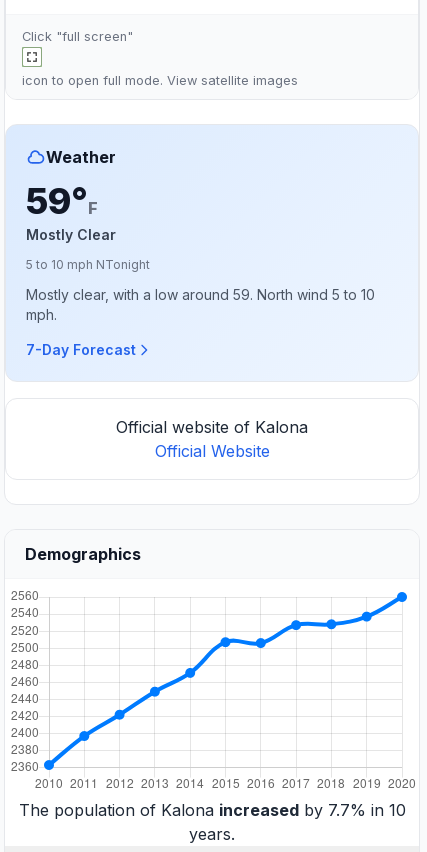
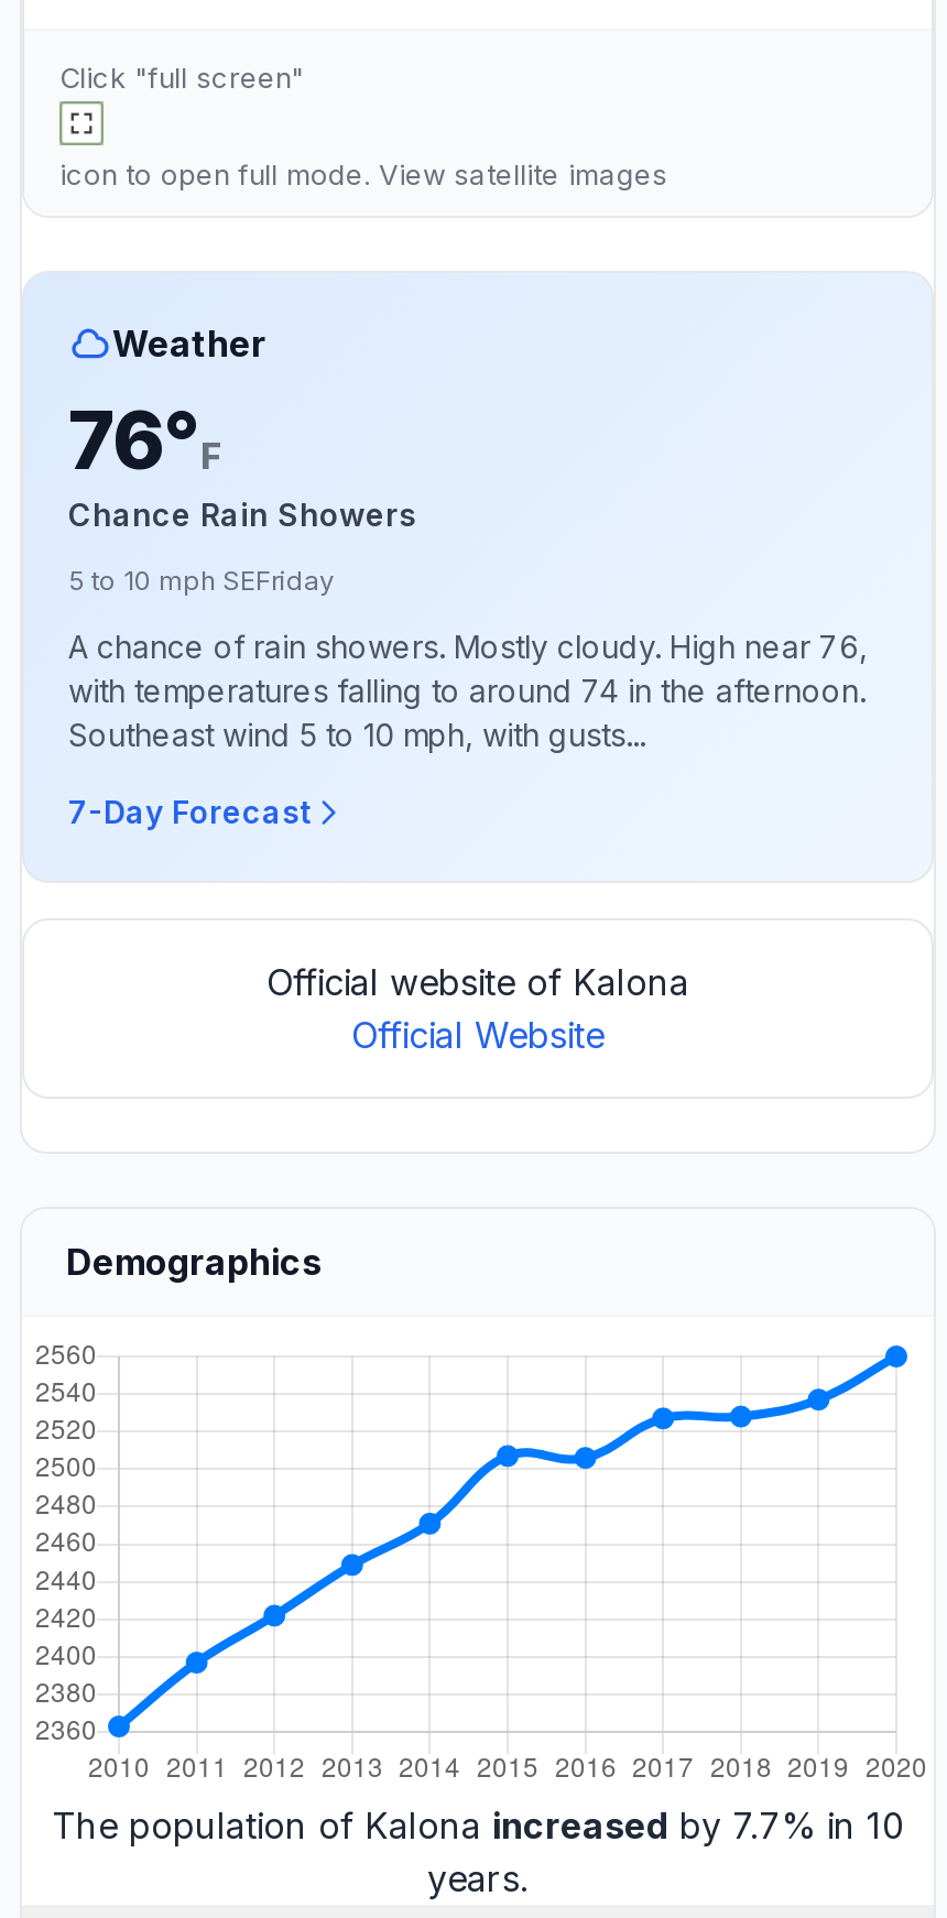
- 59°F
- Mostly Clear
+ 76°F
+ Chance Rain Showers

- 5 to 10 mph NTonight
+ 5 to 10 mph SEFriday

- Mostly clear, with a low around 59. North wind 5 to 10
- mph.
+ A chance of rain showers. Mostly cloudy. High near 76,
+ with temperatures falling to around 74 in the afternoon.
+ Southeast wind 5 to 10 mph, with gusts...
